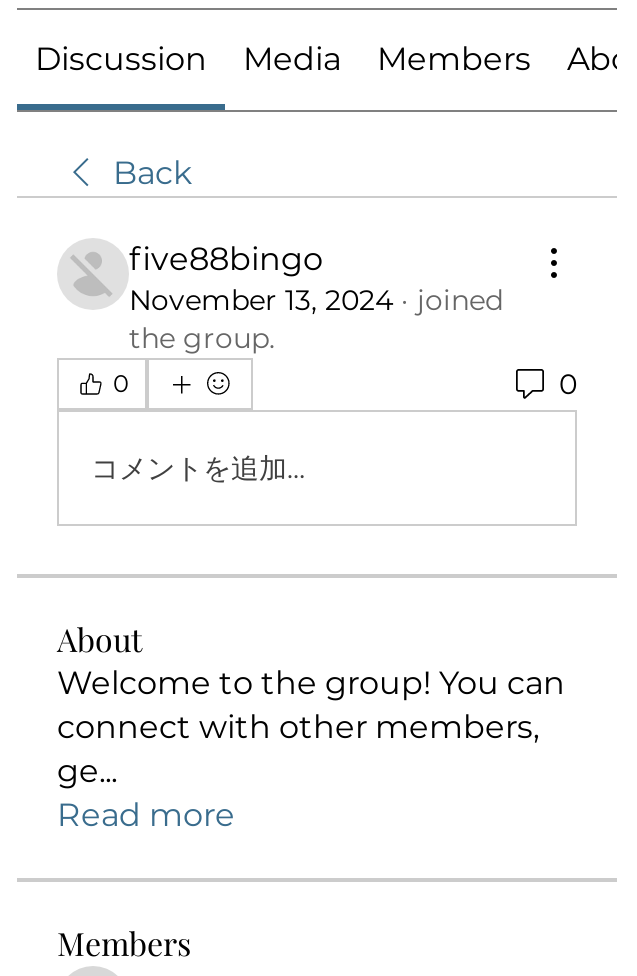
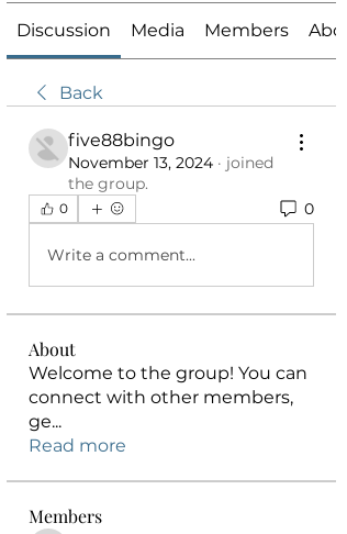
- コメントを追加…
+ Write a comment...
